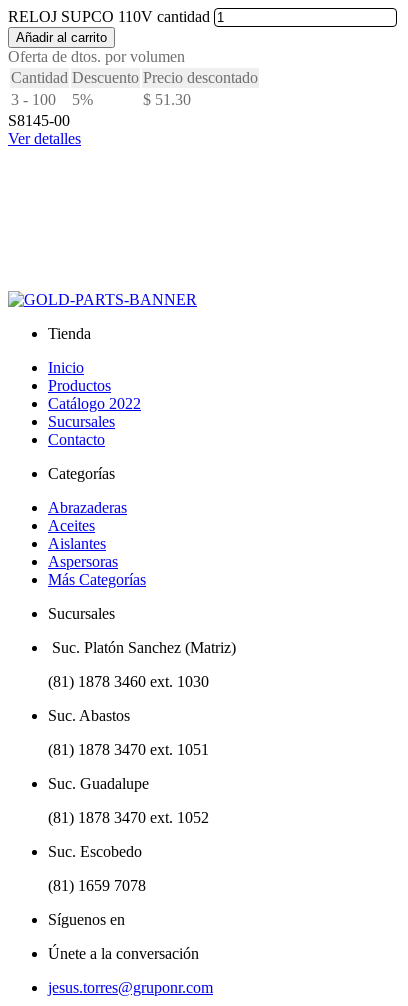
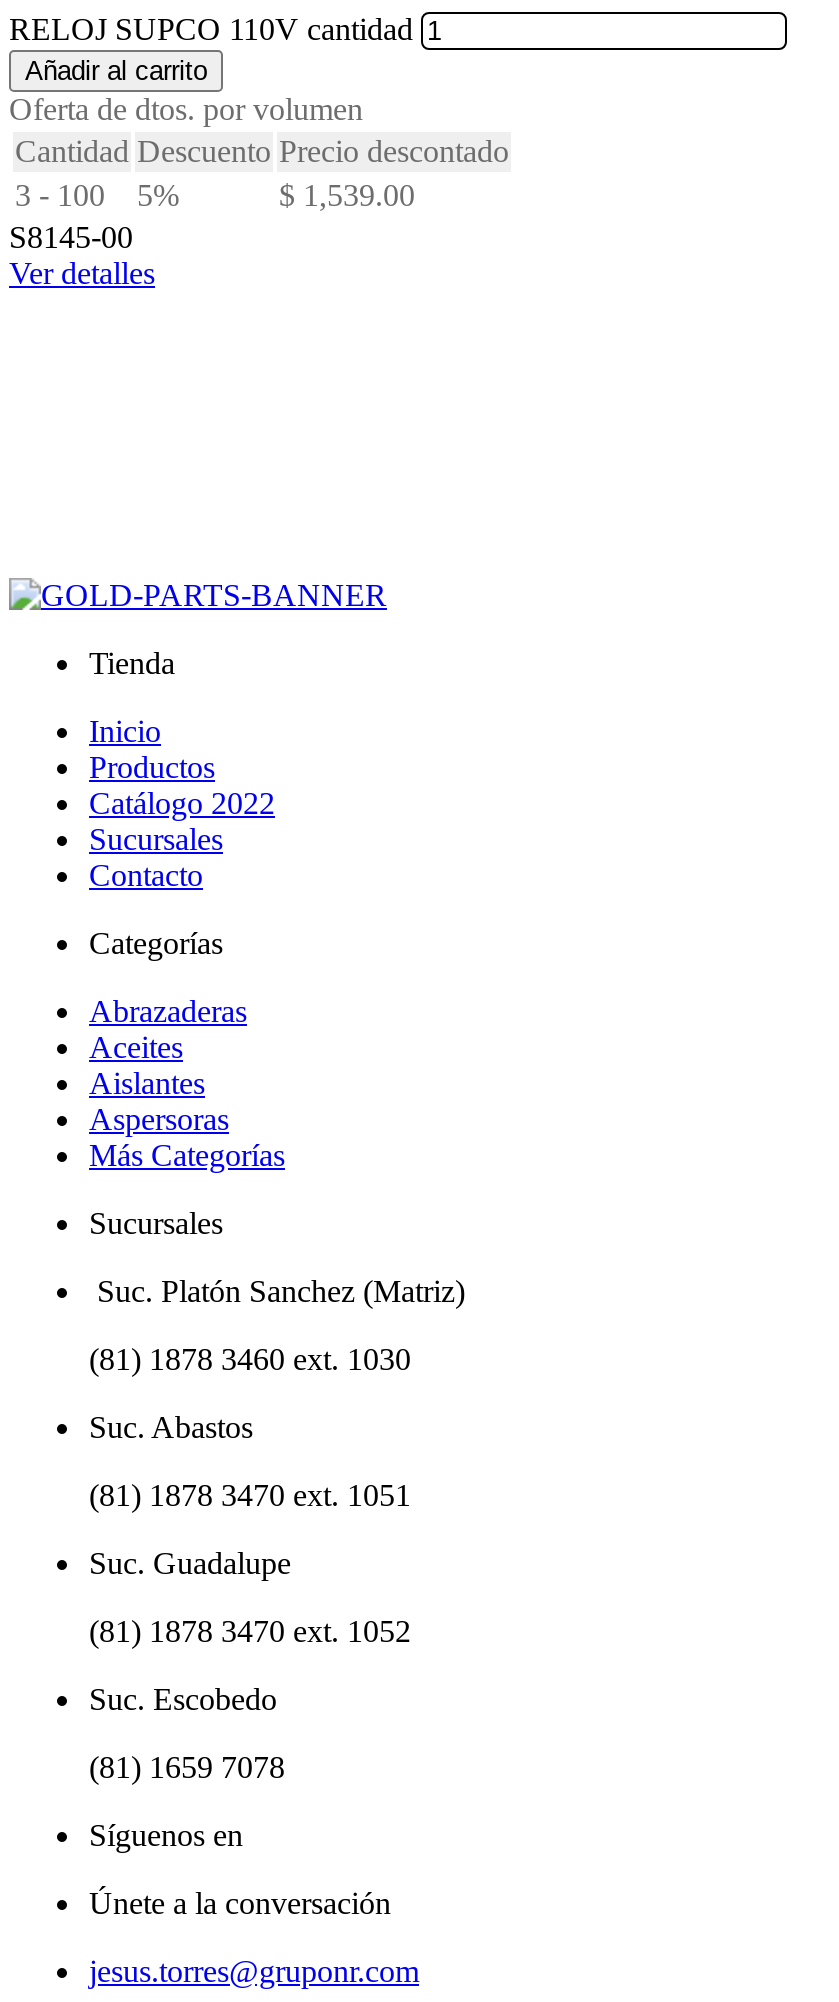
- $51.30
+ $1,539.00
